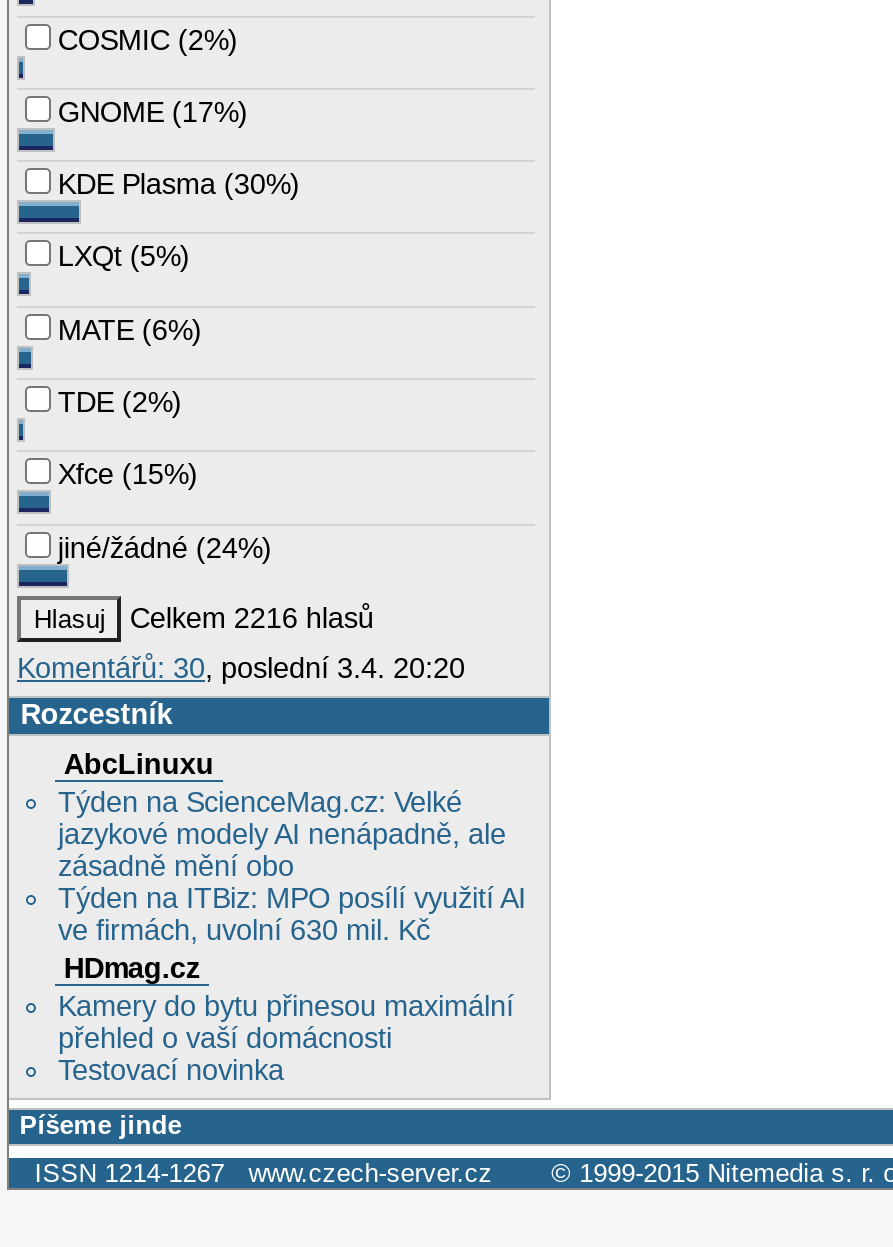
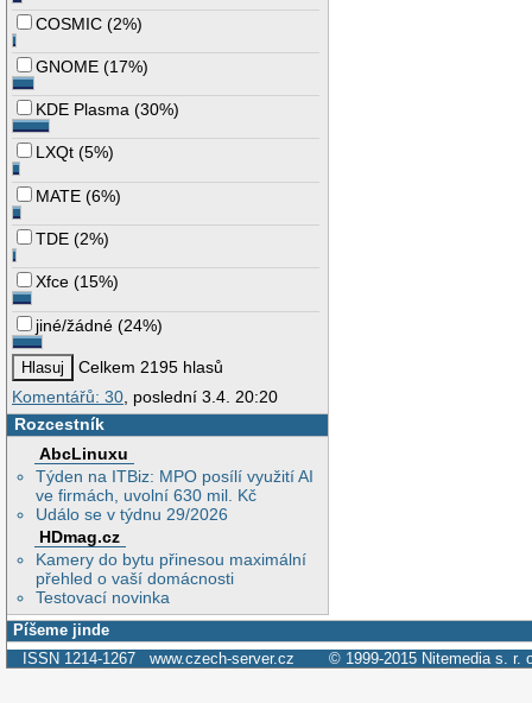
- Celkem 2216 hlasů
+ Celkem 2195 hlasů

- Týden na ScienceMag.cz: Velké
- jazykové modely AI nenápadně, ale
- zásadně mění obo

moved up: Týden na ITBiz: MPO posílí využití AI | ve firmách, uvolní 630 mil. Kč

+ Událo se v týdnu 29/2026
